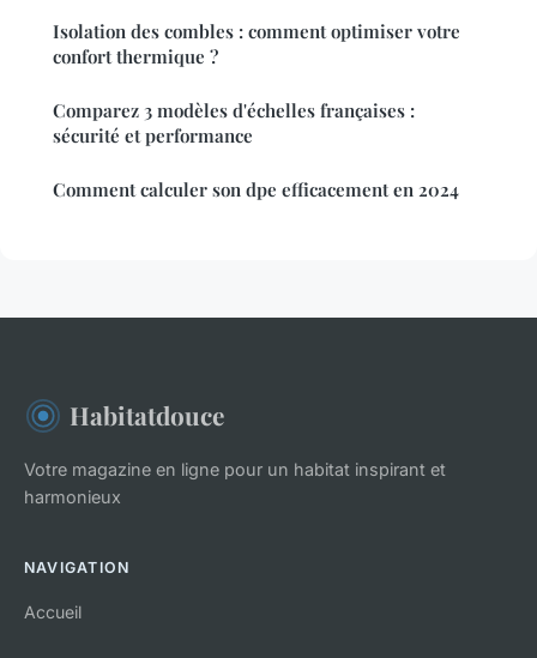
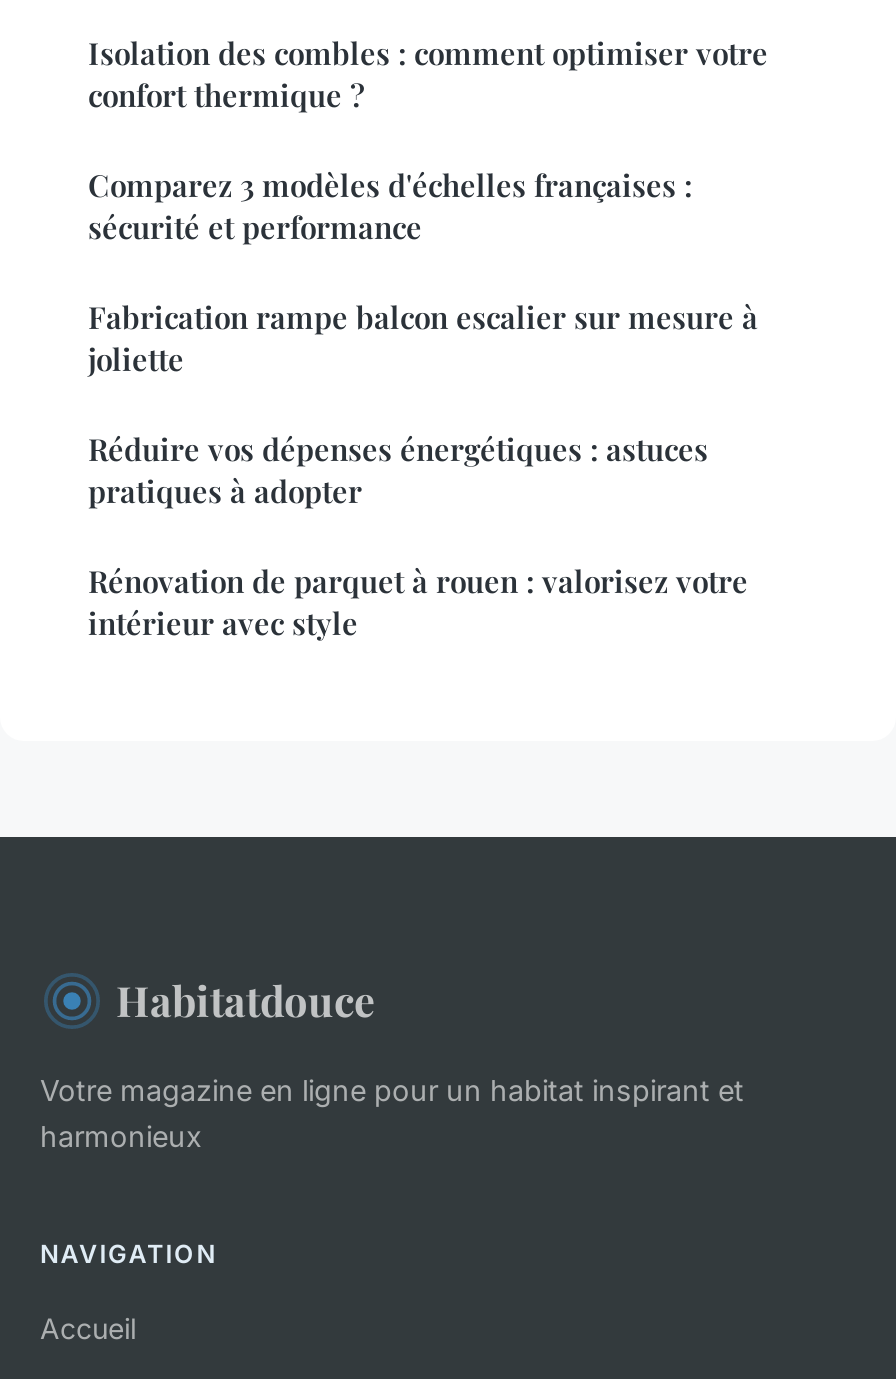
- Comment calculer son dpe efficacement en 2024
+ Fabrication rampe balcon escalier sur mesure à
+ joliette
+ Réduire vos dépenses énergétiques : astuces
+ pratiques à adopter
+ Rénovation de parquet à rouen : valorisez votre
+ intérieur avec style
